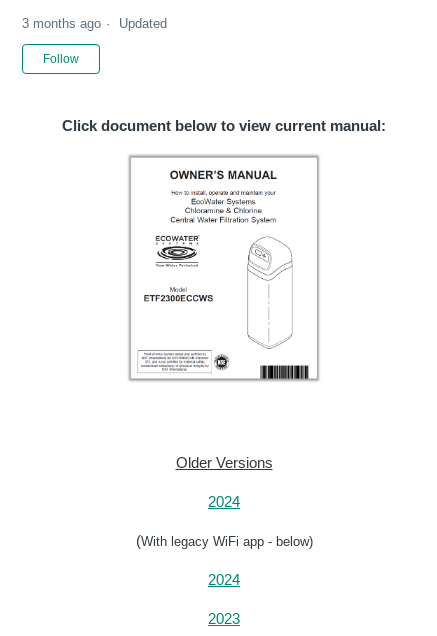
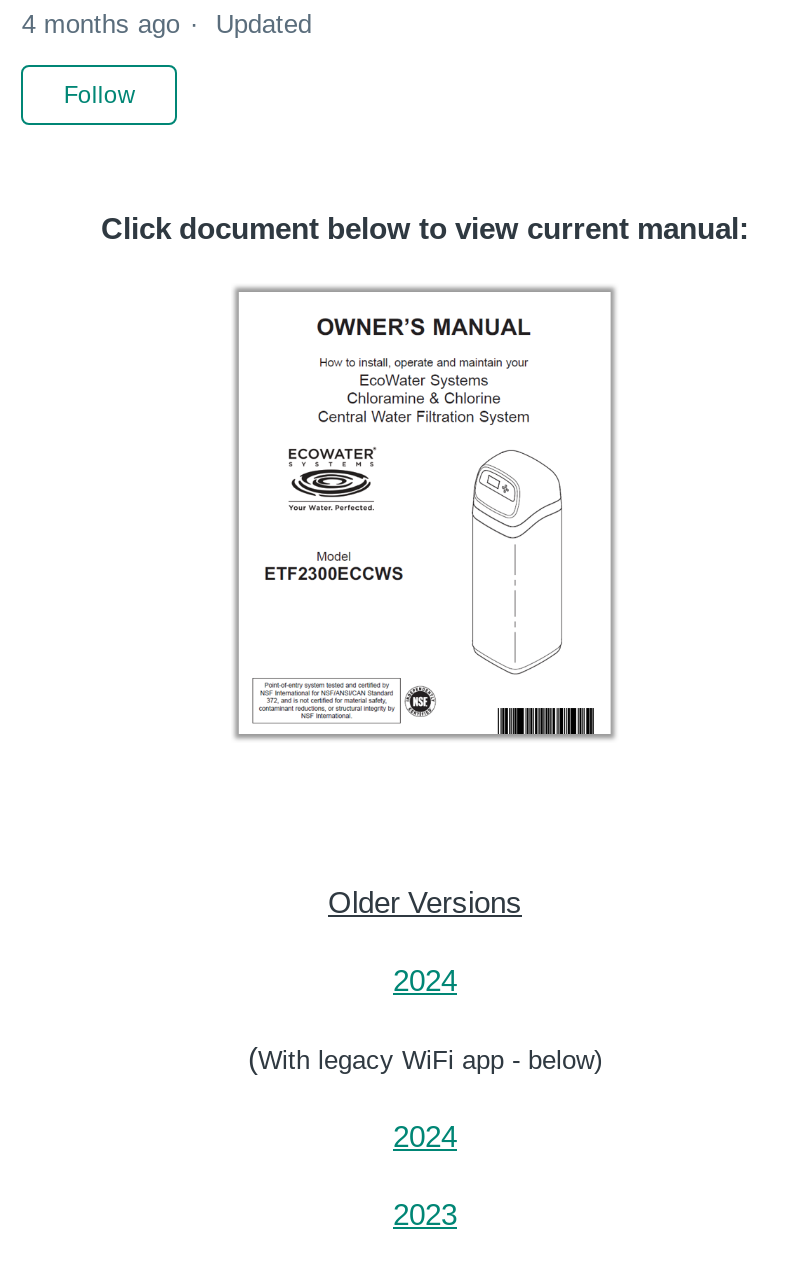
- 3 months ago Updated
+ 4 months ago Updated
